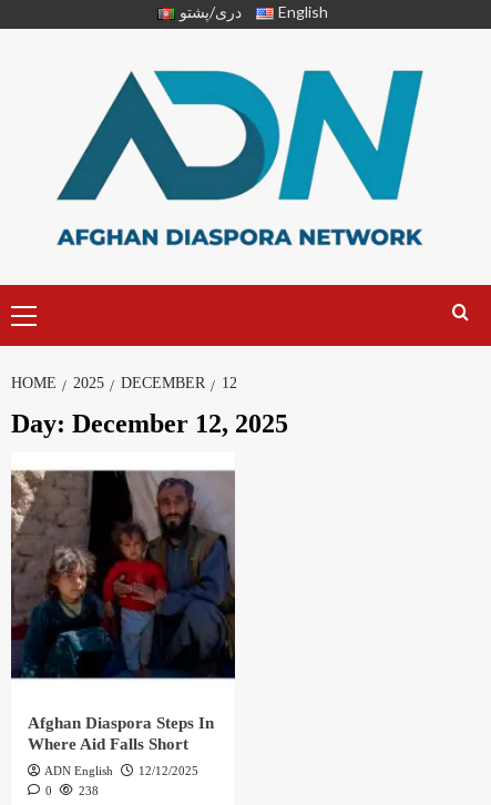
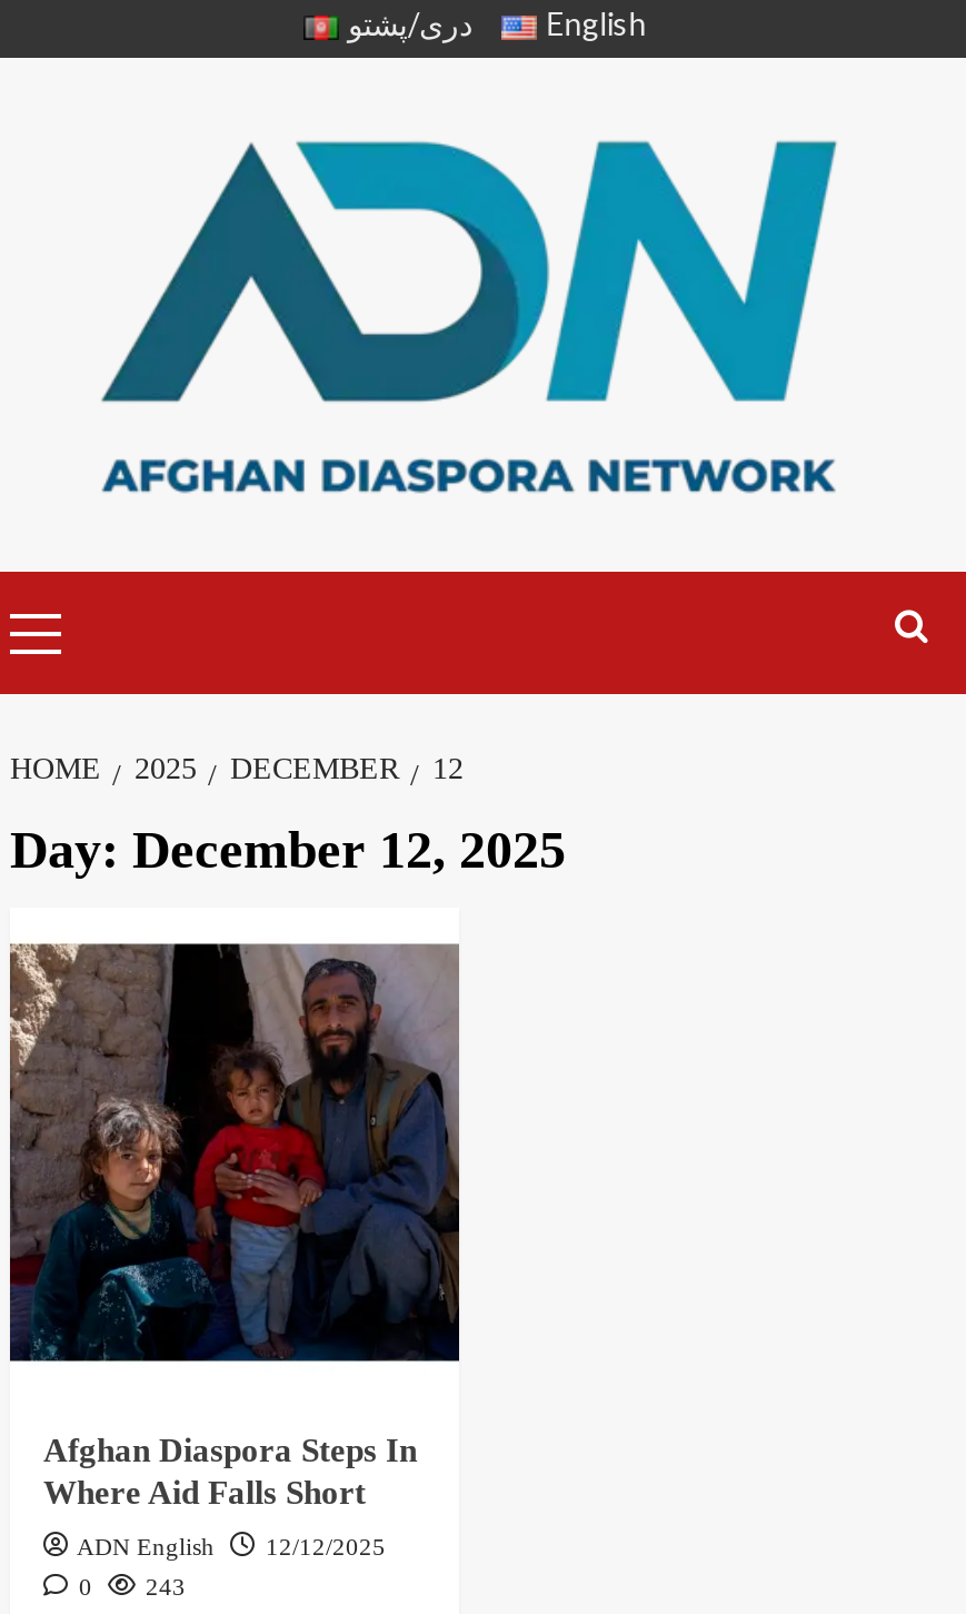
- 0 238
+ 0 243
